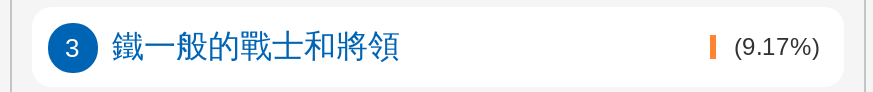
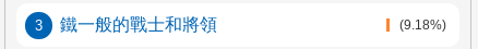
- (9.17%)
+ (9.18%)
